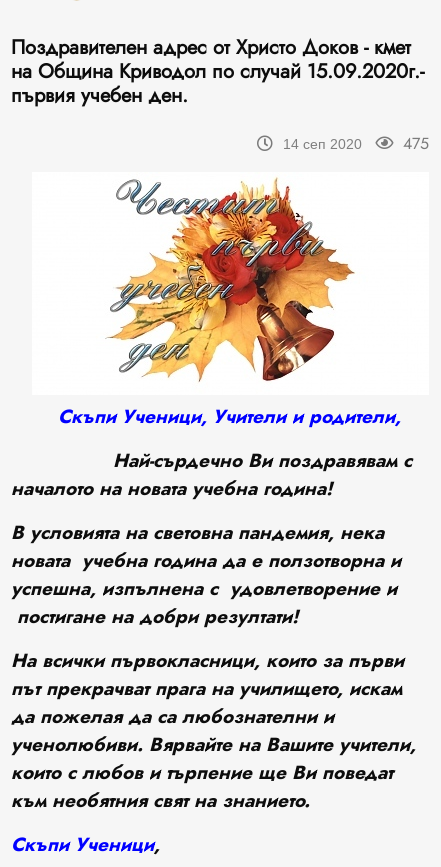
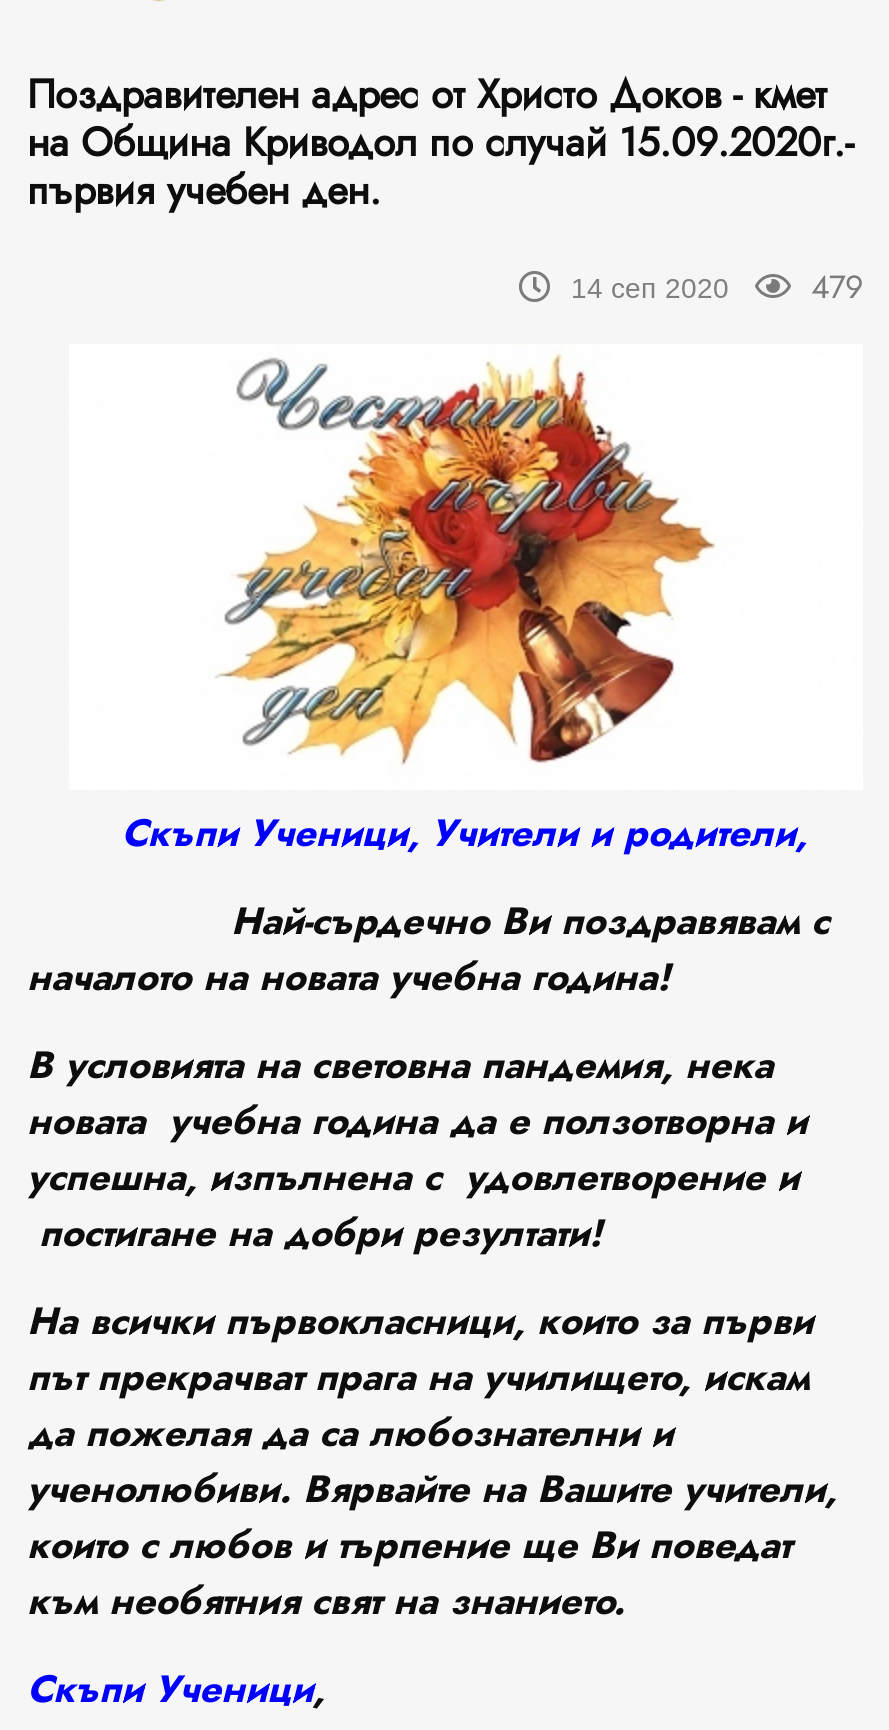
- 475
+ 479
